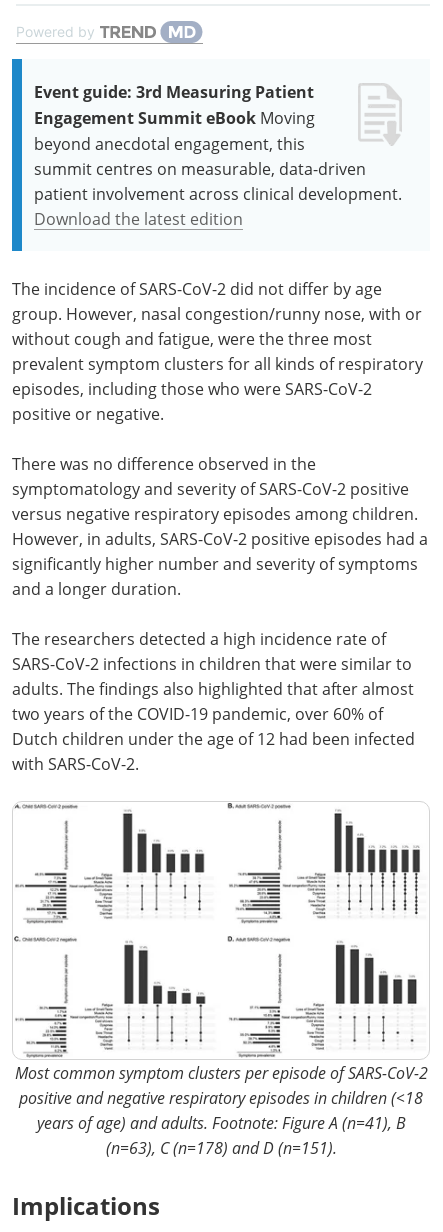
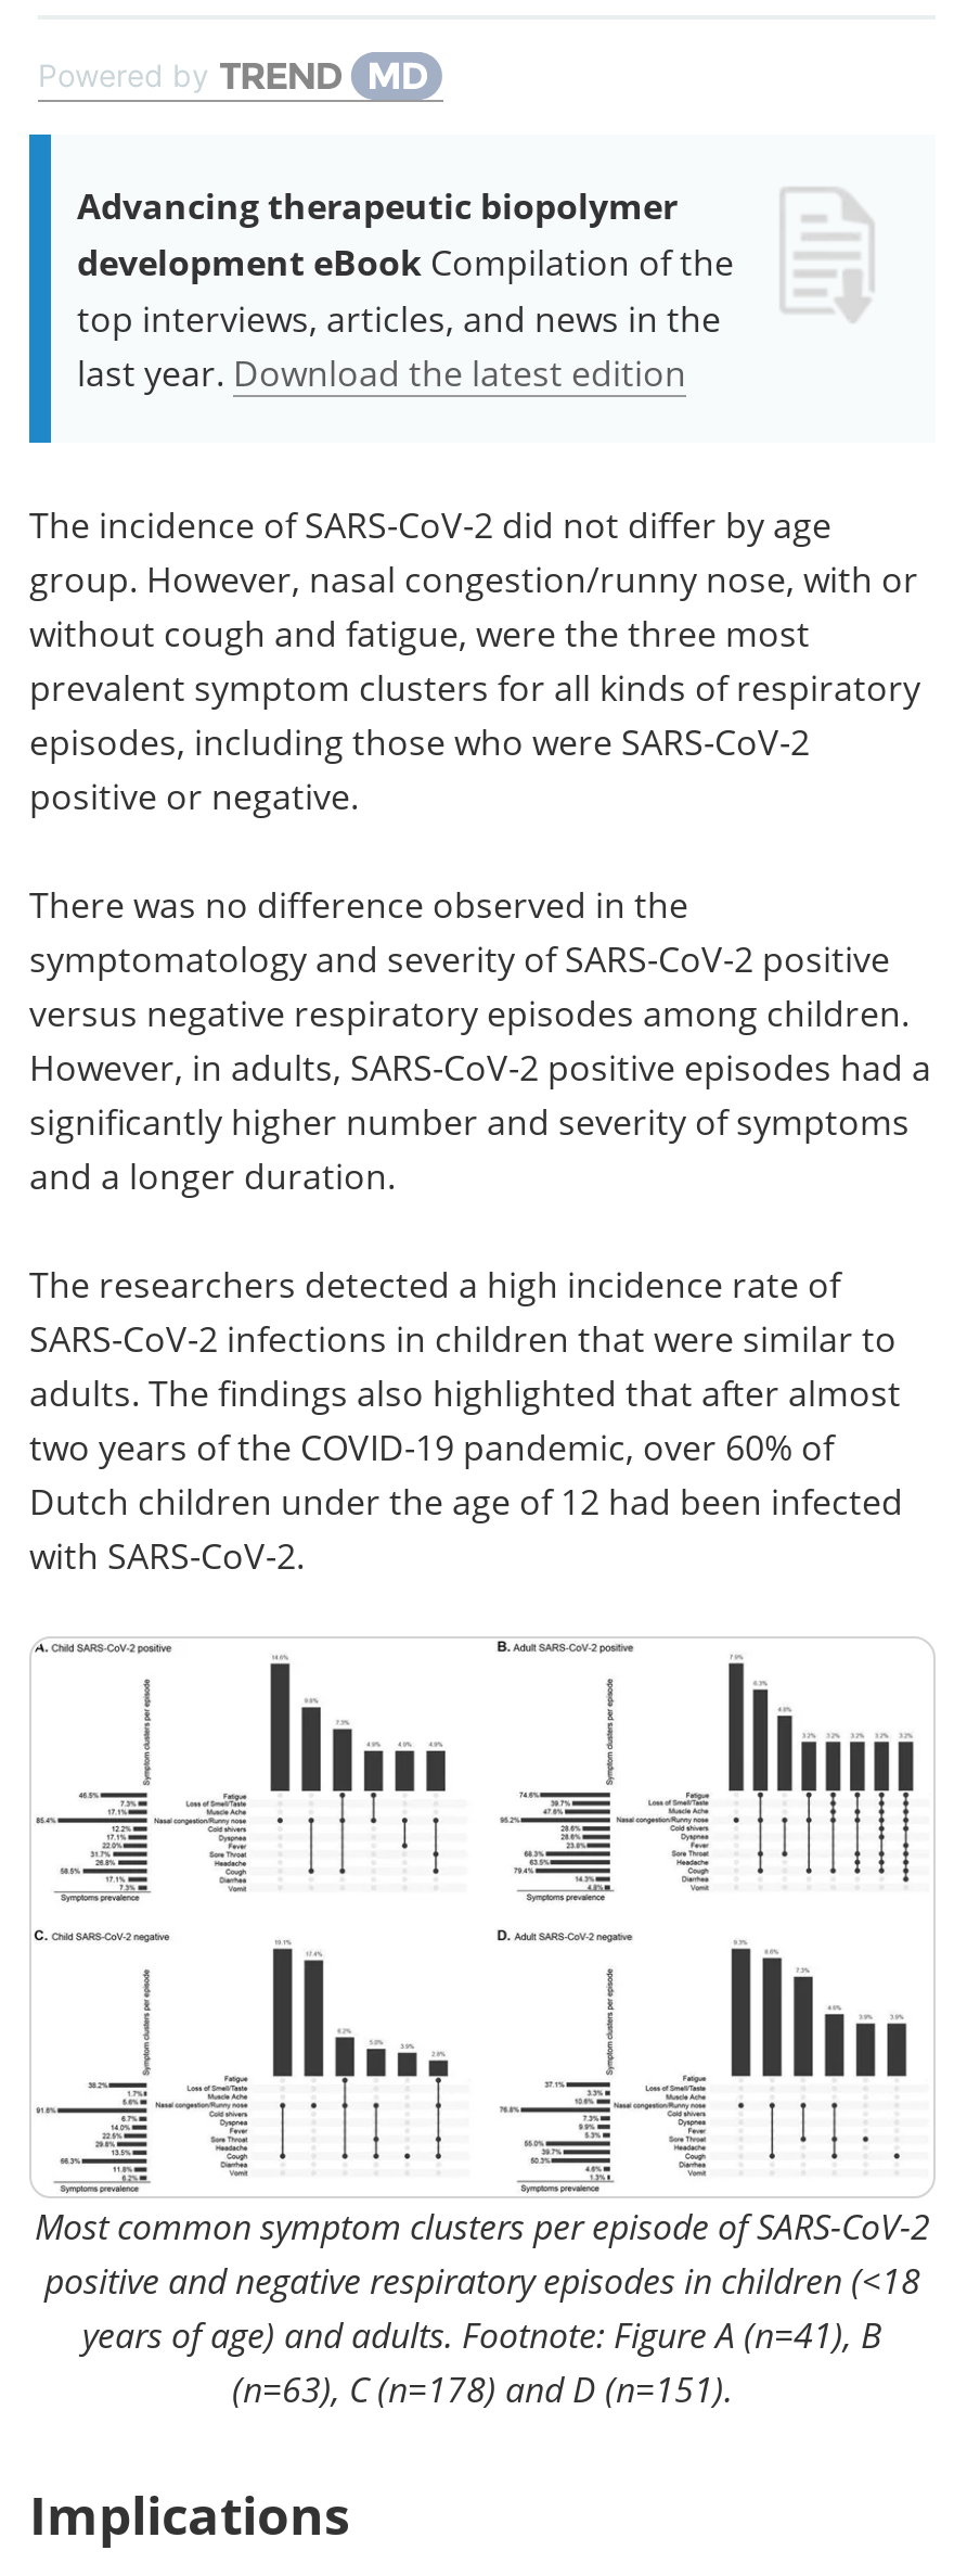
- Event guide: 3rd Measuring Patient
- Engagement Summit eBook Moving
- beyond anecdotal engagement, this
- summit centres on measurable, data-driven
- patient involvement across clinical development.
- Download the latest edition
+ Advancing therapeutic biopolymer
+ development eBook Compilation of the
+ top interviews, articles, and news in the
+ last year. Download the latest edition
